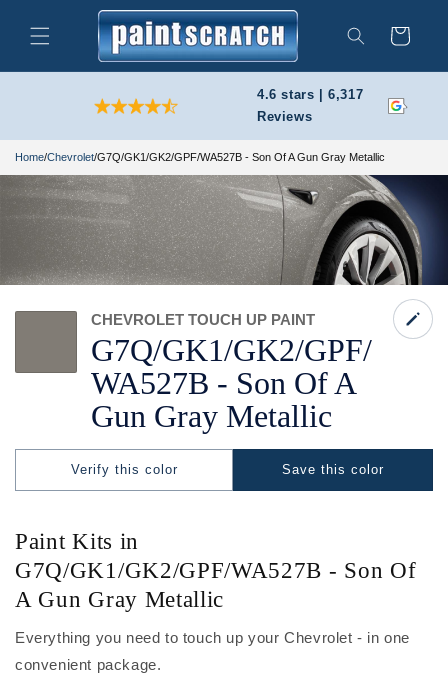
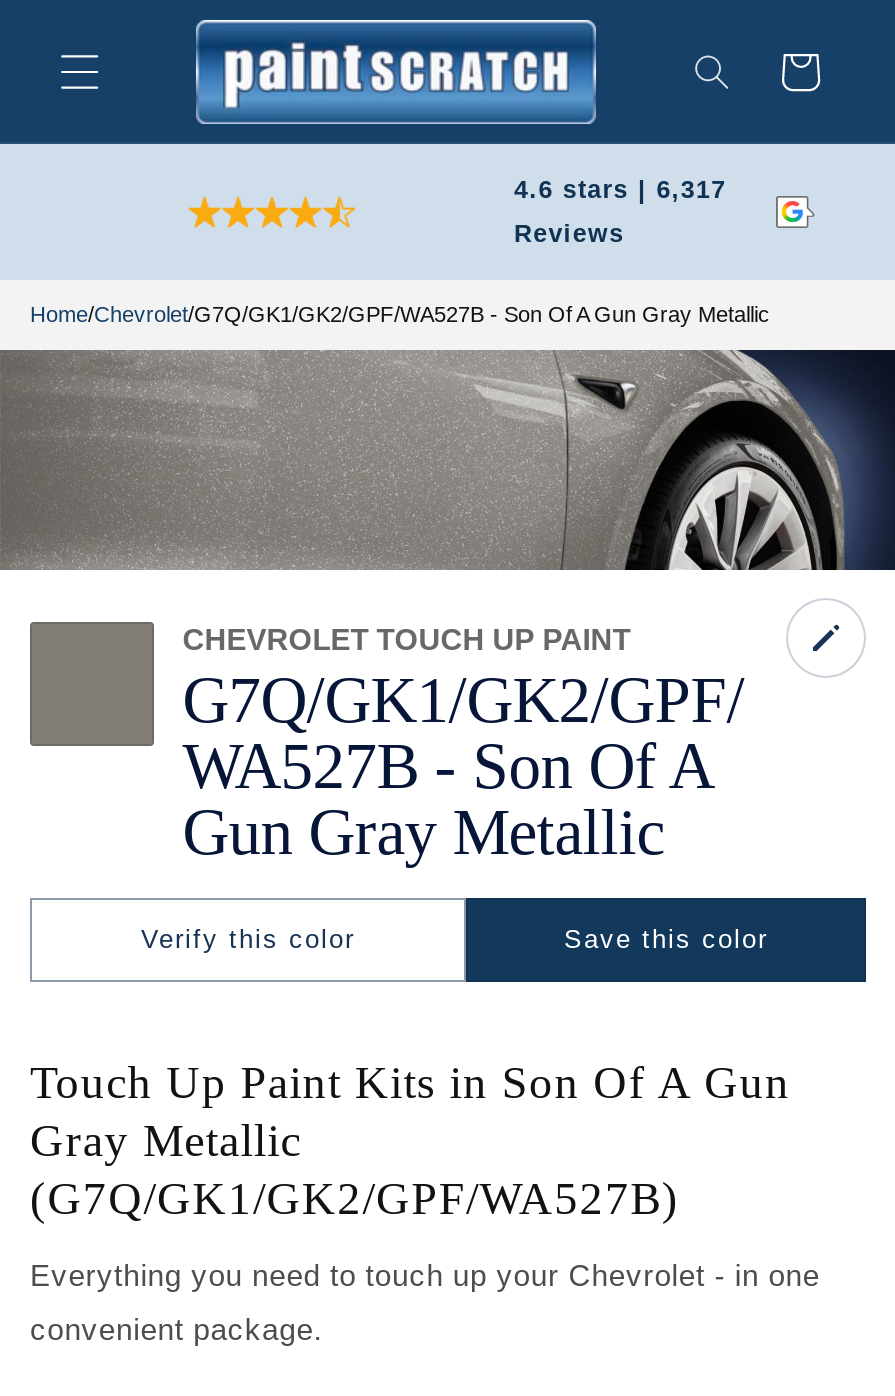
- Paint Kits in
- G7Q/GK1/GK2/GPF/WA527B - Son Of
- A Gun Gray Metallic
+ Touch Up Paint Kits in Son Of A Gun
+ Gray Metallic
+ (G7Q/GK1/GK2/GPF/WA527B)
